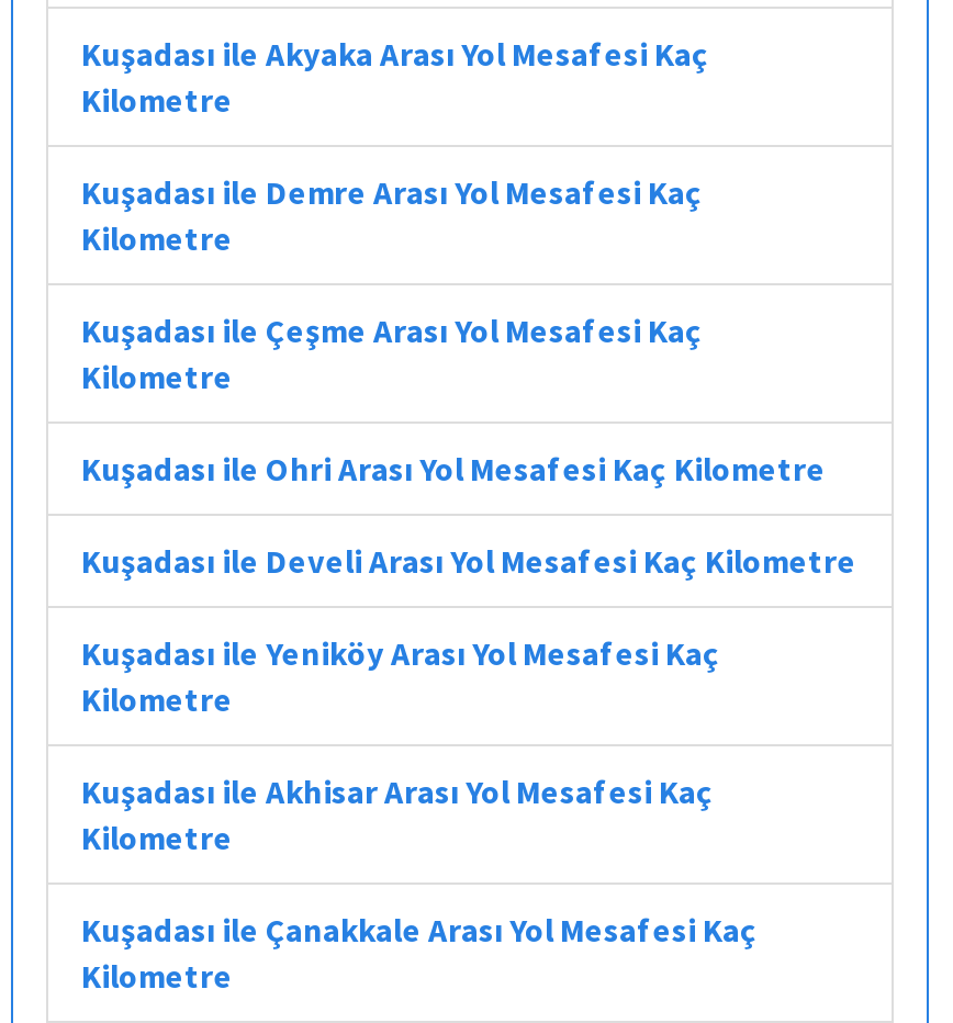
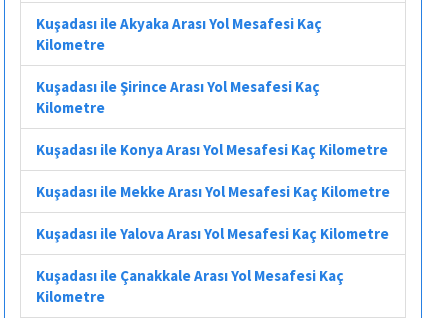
- Kuşadası ile Demre Arası Yol Mesafesi Kaç
+ Kuşadası ile Şirince Arası Yol Mesafesi Kaç

- Kuşadası ile Çeşme Arası Yol Mesafesi Kaç
- Kilometre
- Kuşadası ile Ohri Arası Yol Mesafesi Kaç Kilometre
- Kuşadası ile Develi Arası Yol Mesafesi Kaç Kilometre
- Kuşadası ile Yeniköy Arası Yol Mesafesi Kaç
- Kilometre
- Kuşadası ile Akhisar Arası Yol Mesafesi Kaç
- Kilometre
+ Kuşadası ile Konya Arası Yol Mesafesi Kaç Kilometre
+ Kuşadası ile Mekke Arası Yol Mesafesi Kaç Kilometre
+ Kuşadası ile Yalova Arası Yol Mesafesi Kaç Kilometre
